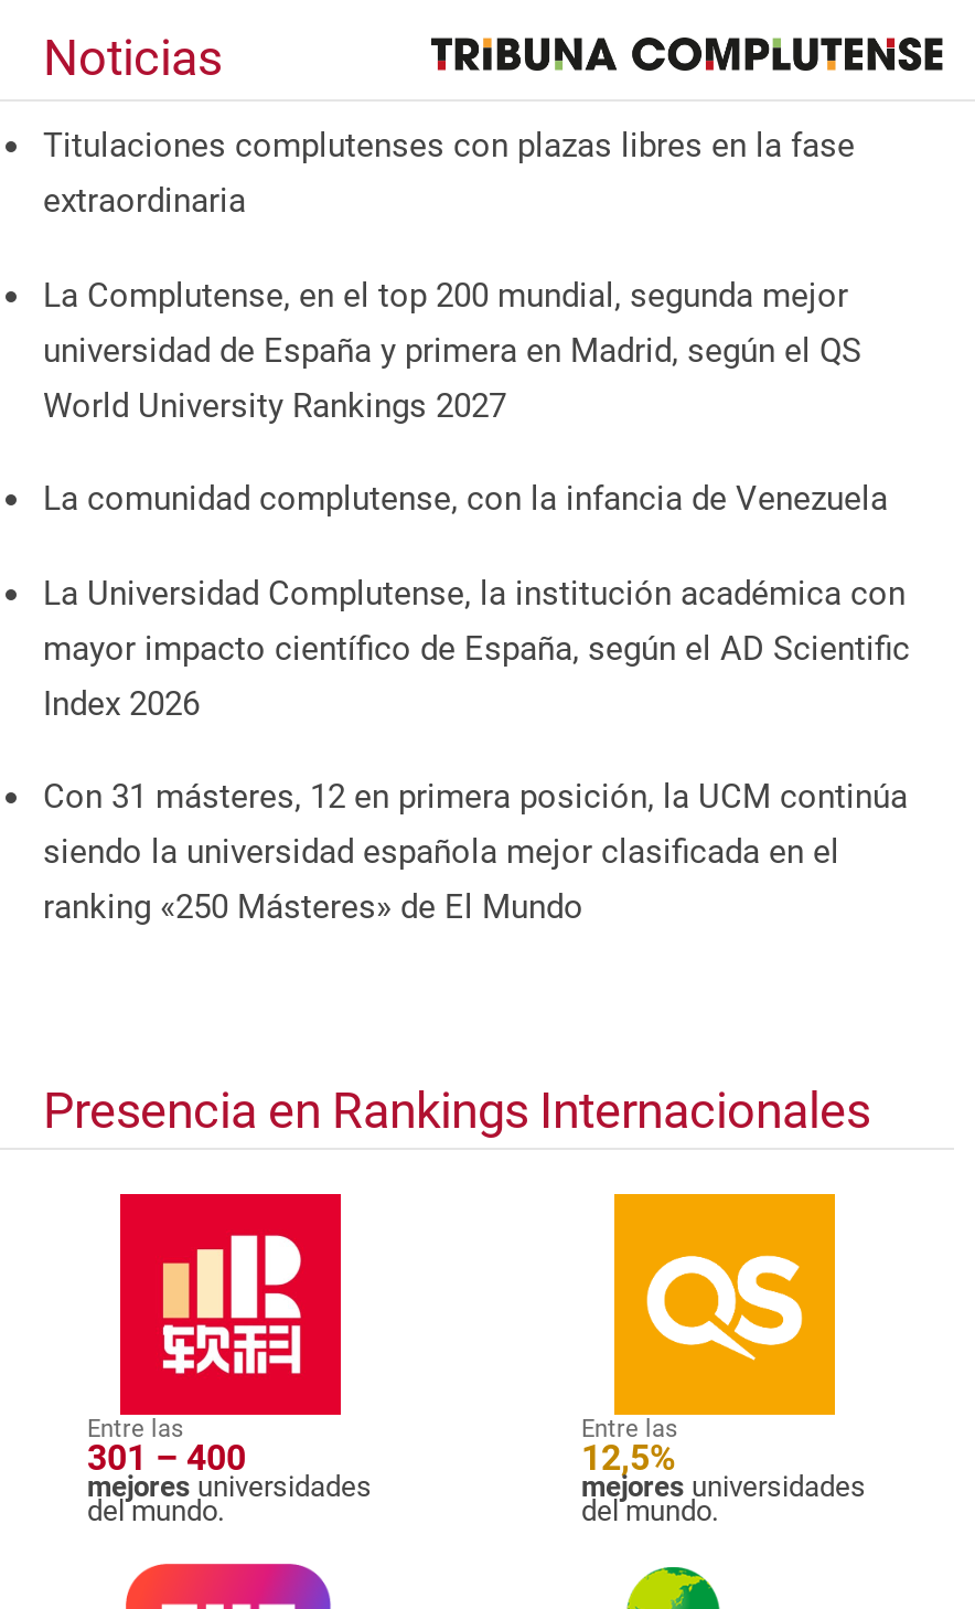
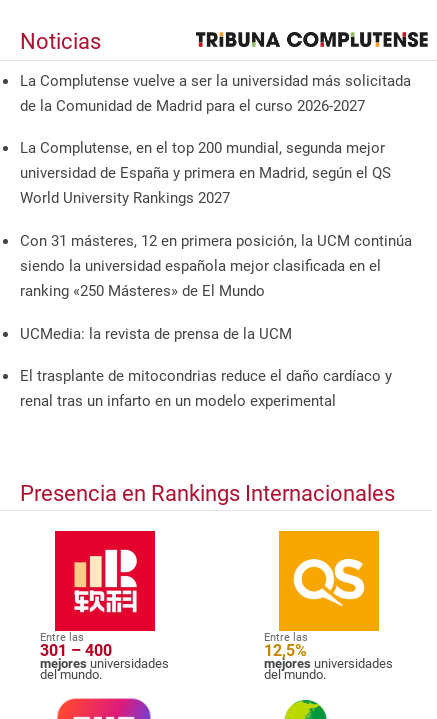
- Titulaciones complutenses con plazas libres en la fase
- extraordinaria
+ La Complutense vuelve a ser la universidad más solicitada
+ de la Comunidad de Madrid para el curso 2026-2027

- La comunidad complutense, con la infancia de Venezuela
- La Universidad Complutense, la institución académica con
- mayor impacto científico de España, según el AD Scientific
- Index 2026

moved up: Con 31 másteres, 12 en primera posición, la UCM continúa | siendo la universidad española mejor clasificada en el | ranking «250 Másteres» de El Mundo

+ UCMedia: la revista de prensa de la UCM
+ El trasplante de mitocondrias reduce el daño cardíaco y
+ renal tras un infarto en un modelo experimental
